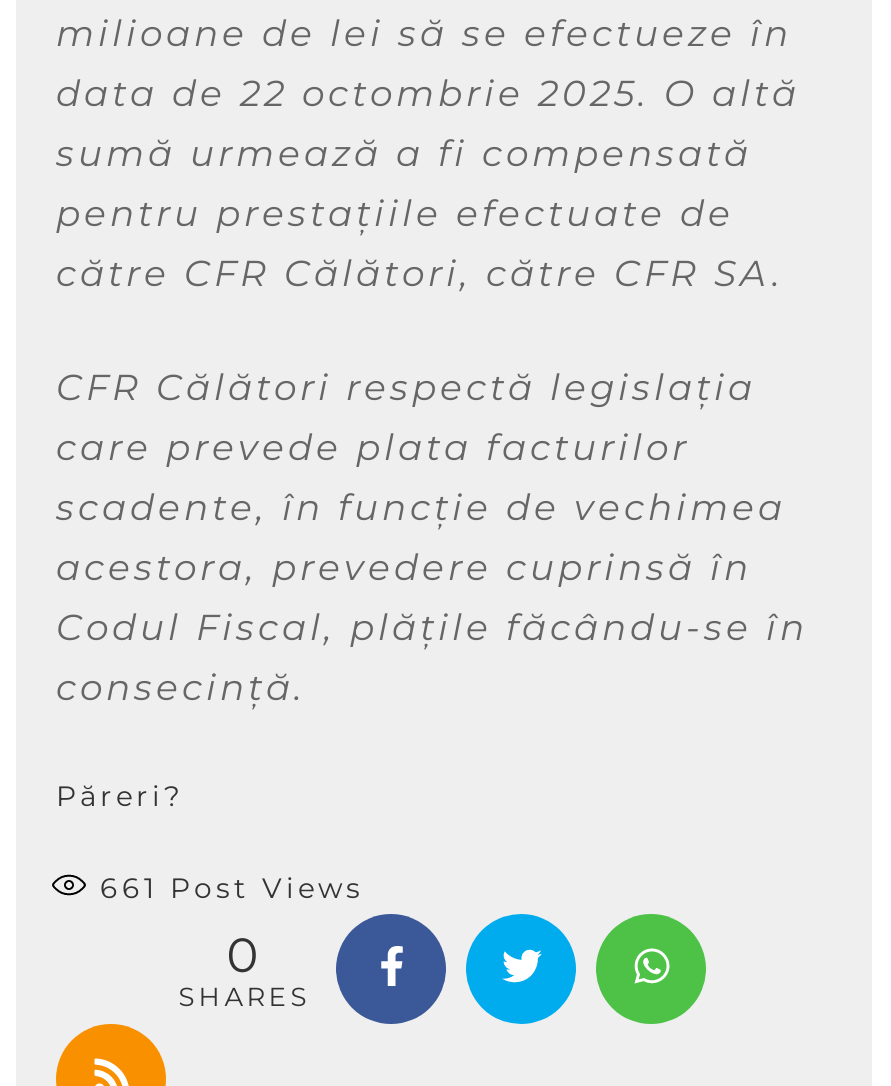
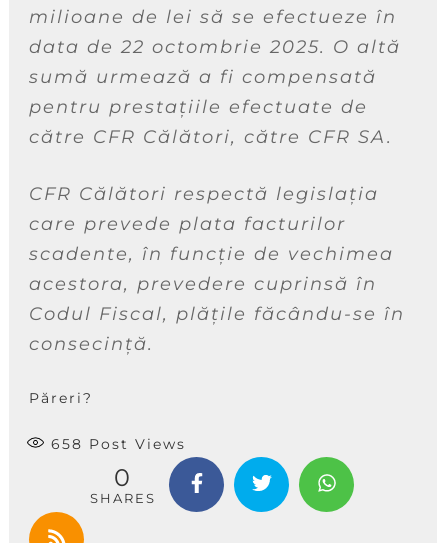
- 661 Post Views
+ 658 Post Views
